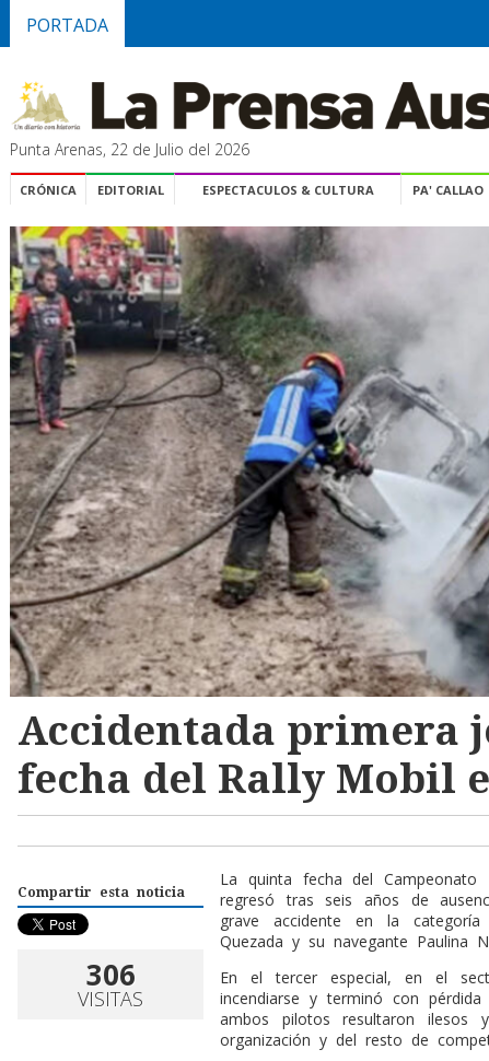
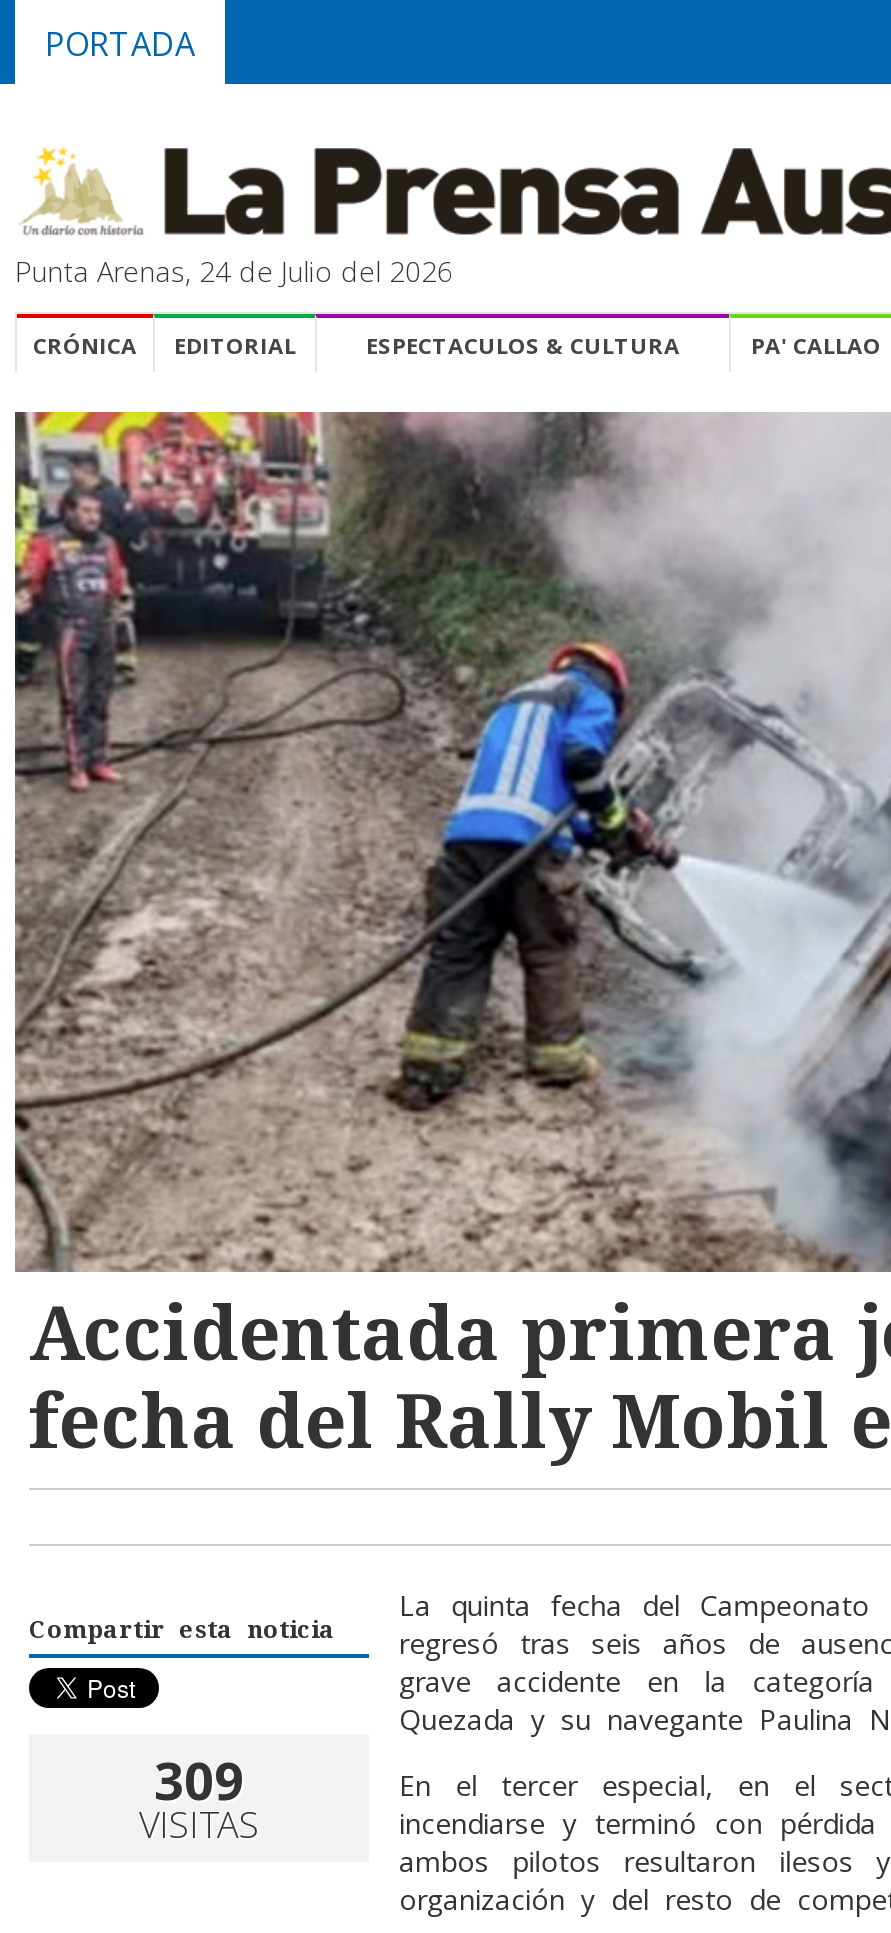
- Punta Arenas, 22 de Julio del 2026
+ Punta Arenas, 24 de Julio del 2026

- 306
+ 309
